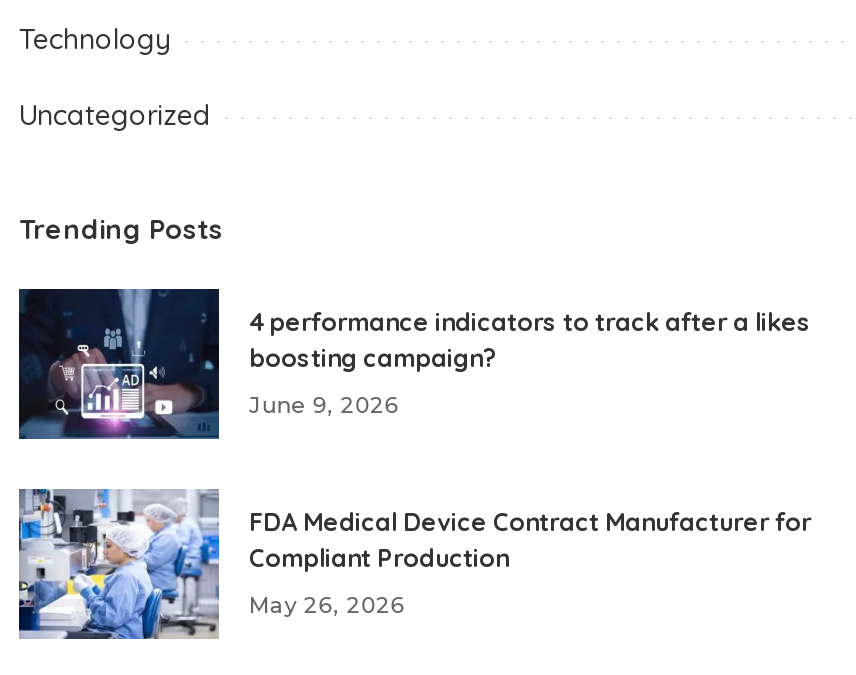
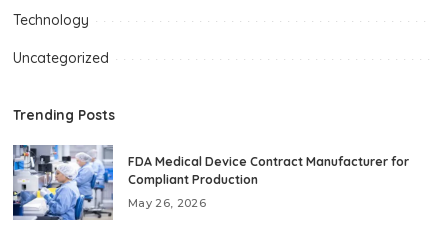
- [image]
- 4 performance indicators to track after a likes
- boosting campaign?
- June 9, 2026
